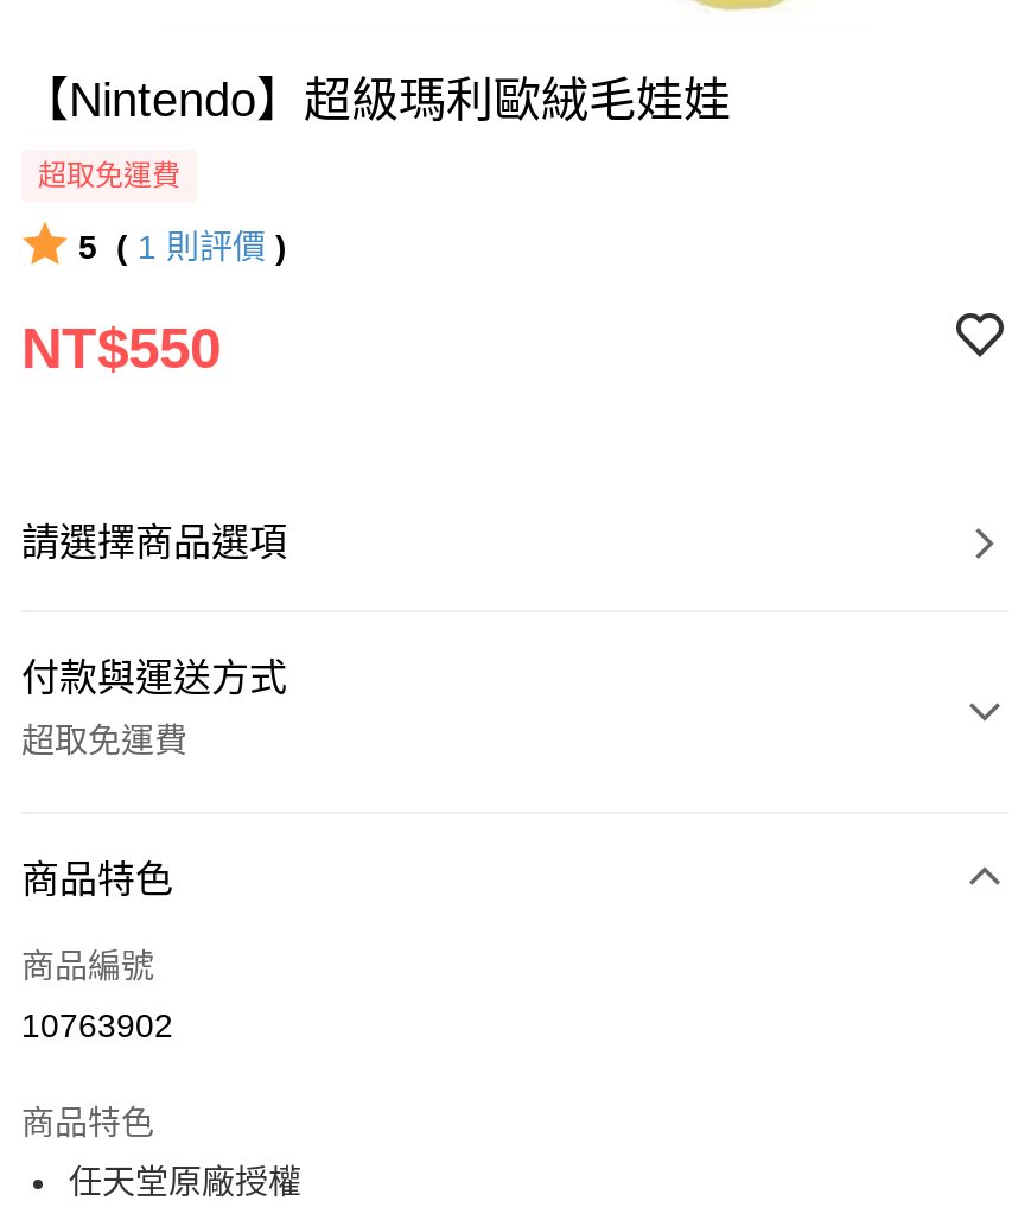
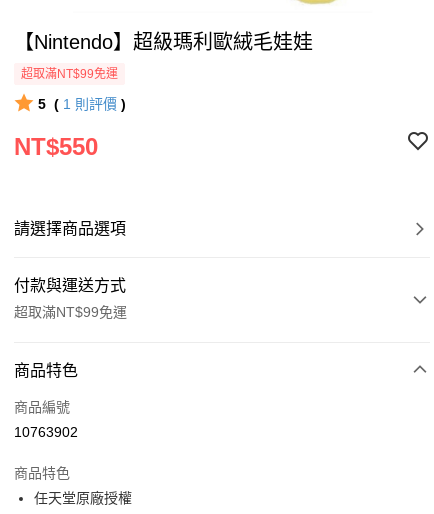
- 超取免運費
+ 超取滿NT$99免運

- 超取免運費
+ 超取滿NT$99免運
